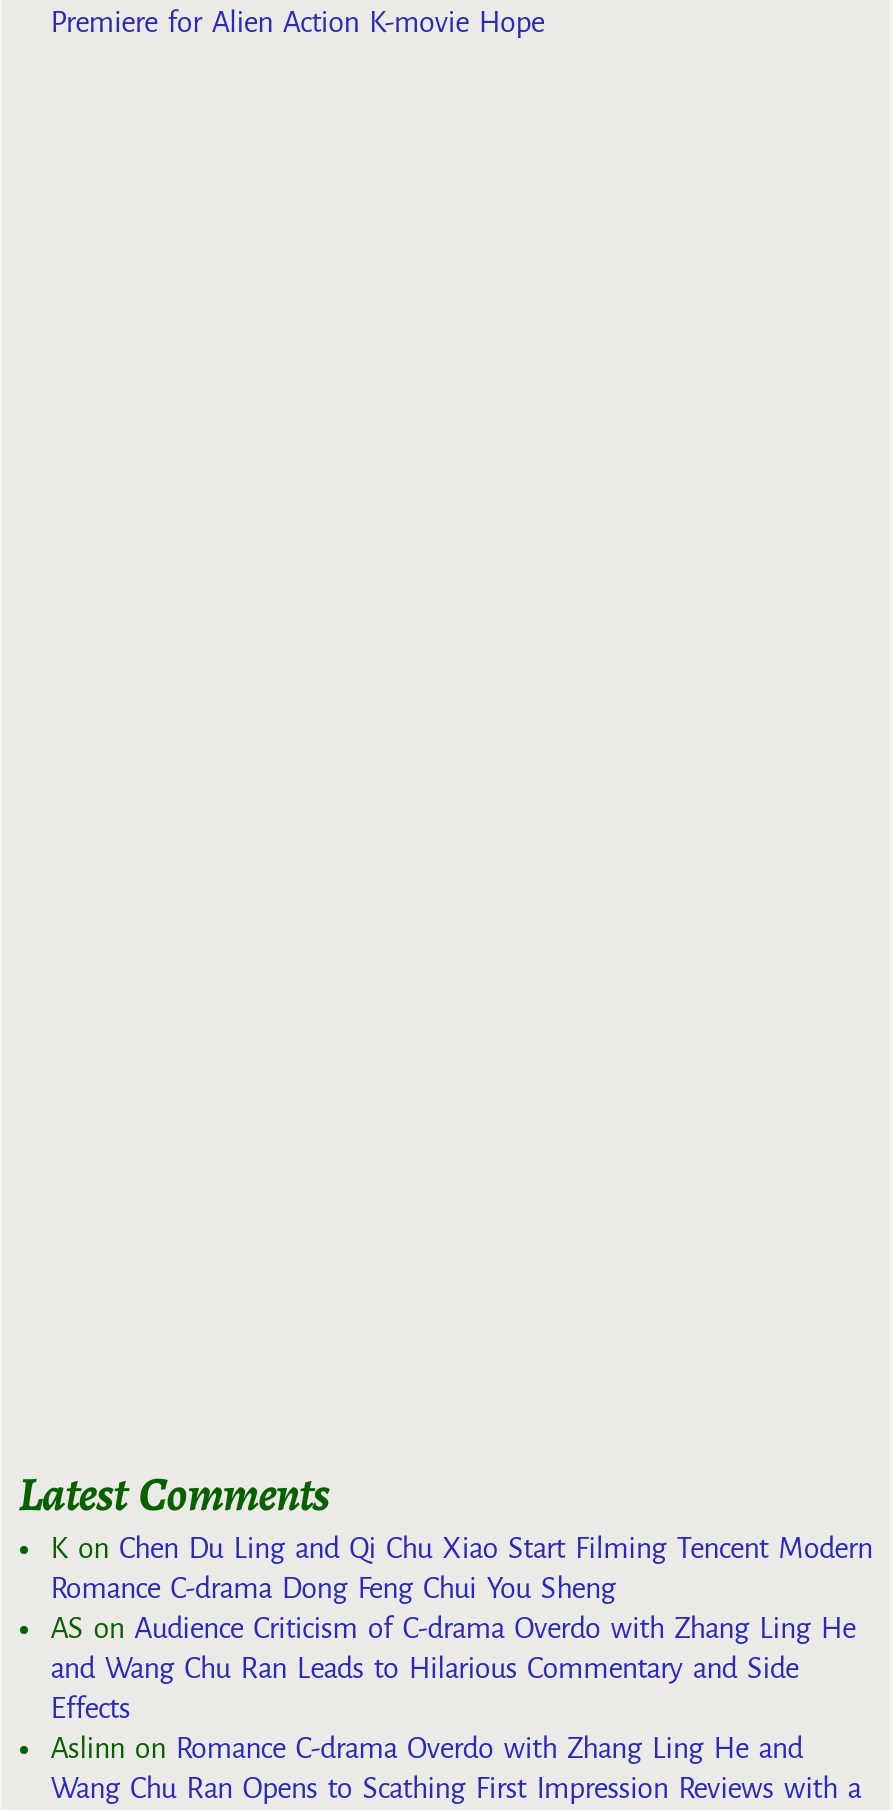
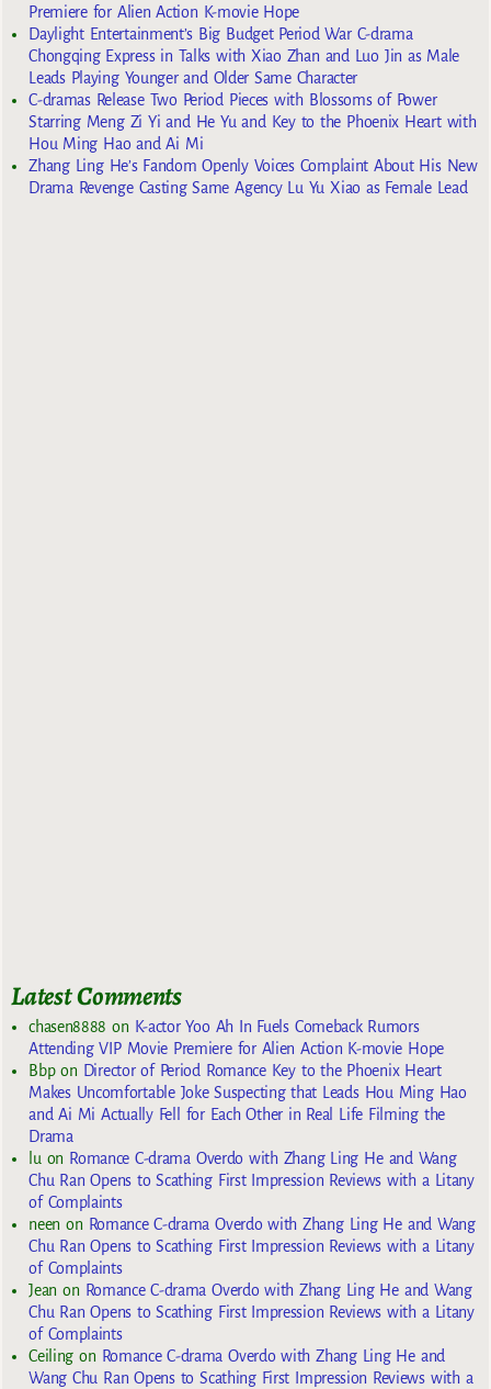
+ Daylight Entertainment’s Big Budget Period War C-drama
+ Chongqing Express in Talks with Xiao Zhan and Luo Jin as Male
+ Leads Playing Younger and Older Same Character
+ C-dramas Release Two Period Pieces with Blossoms of Power
+ Starring Meng Zi Yi and He Yu and Key to the Phoenix Heart with
+ Hou Ming Hao and Ai Mi
+ Zhang Ling He’s Fandom Openly Voices Complaint About His New
+ Drama Revenge Casting Same Agency Lu Yu Xiao as Female Lead

- K on Chen Du Ling and Qi Chu Xiao Start Filming Tencent Modern
- Romance C-drama Dong Feng Chui You Sheng
- AS on Audience Criticism of C-drama Overdo with Zhang Ling He
- and Wang Chu Ran Leads to Hilarious Commentary and Side
- Effects
- Aslinn on Romance C-drama Overdo with Zhang Ling He and
+ chasen8888 on K-actor Yoo Ah In Fuels Comeback Rumors
+ Attending VIP Movie Premiere for Alien Action K-movie Hope
+ Bbp on Director of Period Romance Key to the Phoenix Heart
+ Makes Uncomfortable Joke Suspecting that Leads Hou Ming Hao
+ and Ai Mi Actually Fell for Each Other in Real Life Filming the
+ Drama
+ lu on Romance C-drama Overdo with Zhang Ling He and Wang
+ Chu Ran Opens to Scathing First Impression Reviews with a Litany
+ of Complaints
+ neen on Romance C-drama Overdo with Zhang Ling He and Wang
+ Chu Ran Opens to Scathing First Impression Reviews with a Litany
+ of Complaints
+ Jean on Romance C-drama Overdo with Zhang Ling He and Wang
+ Chu Ran Opens to Scathing First Impression Reviews with a Litany
+ of Complaints
+ Ceiling on Romance C-drama Overdo with Zhang Ling He and
